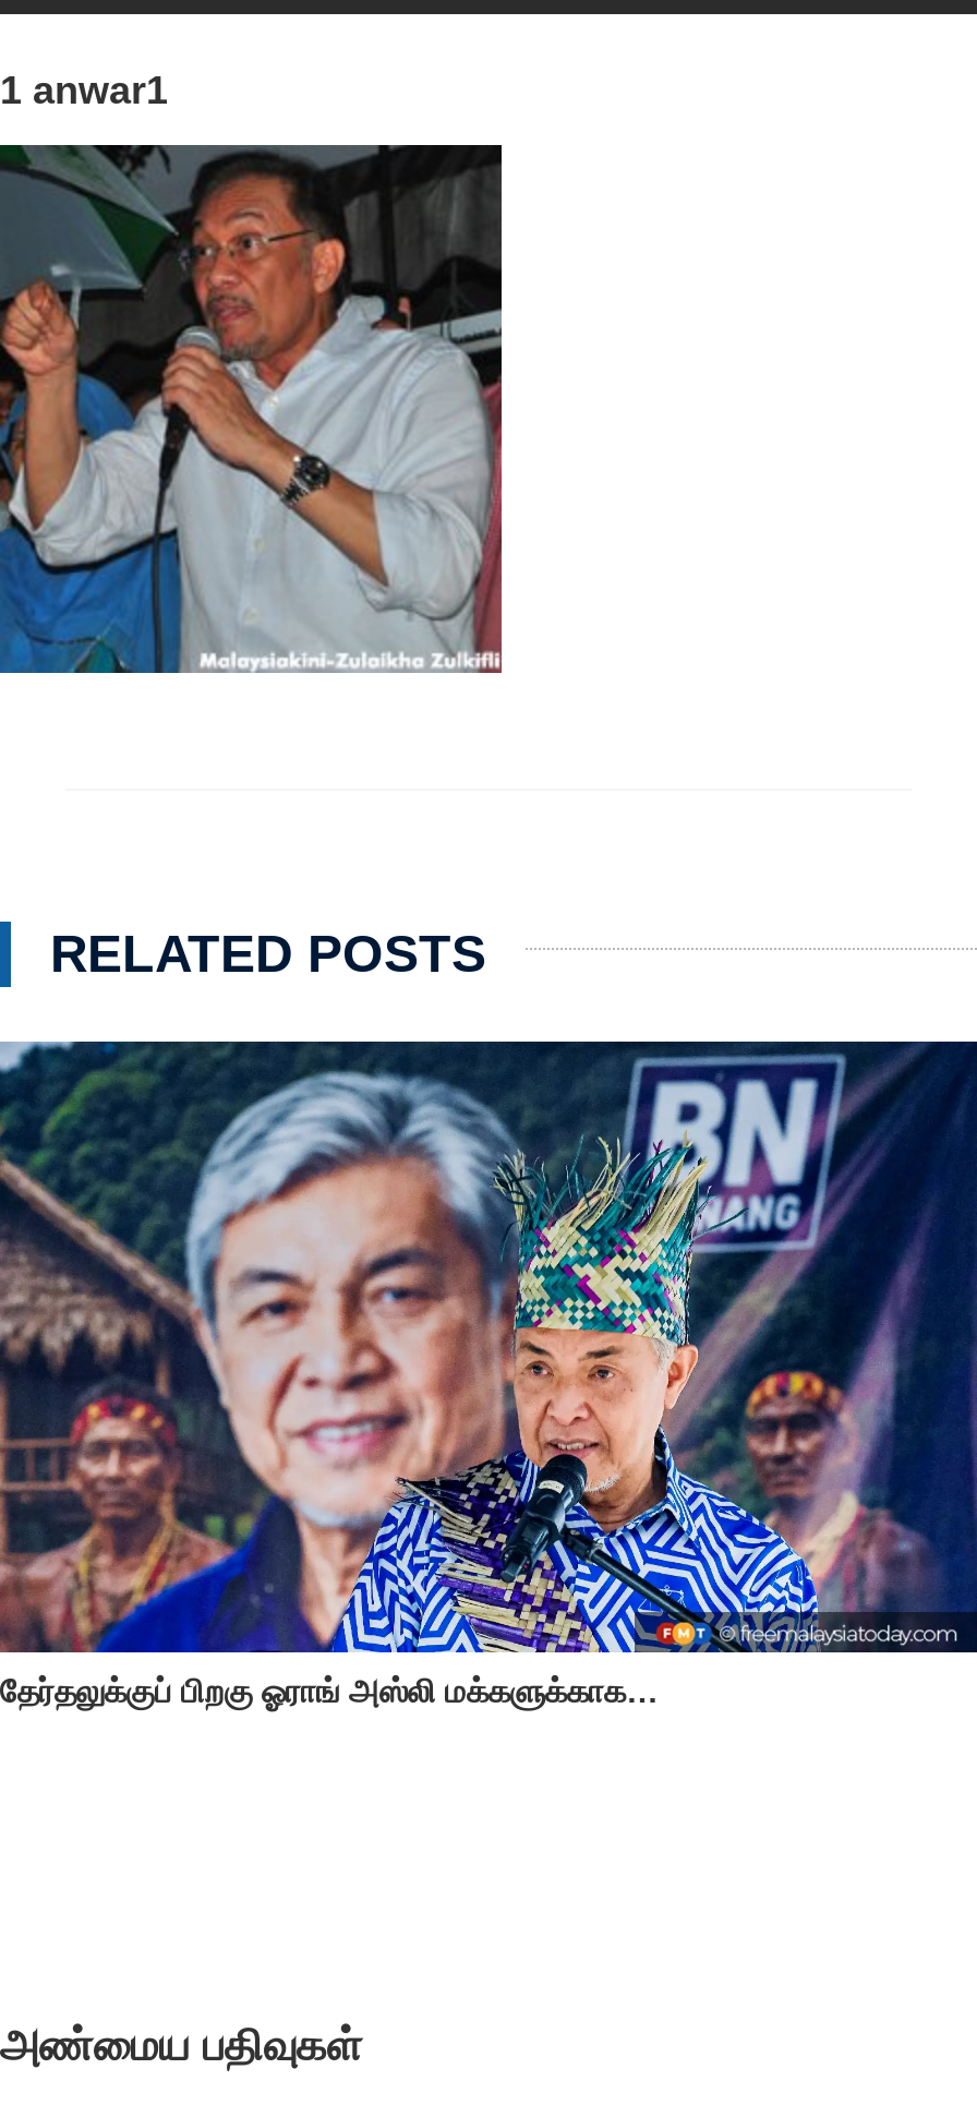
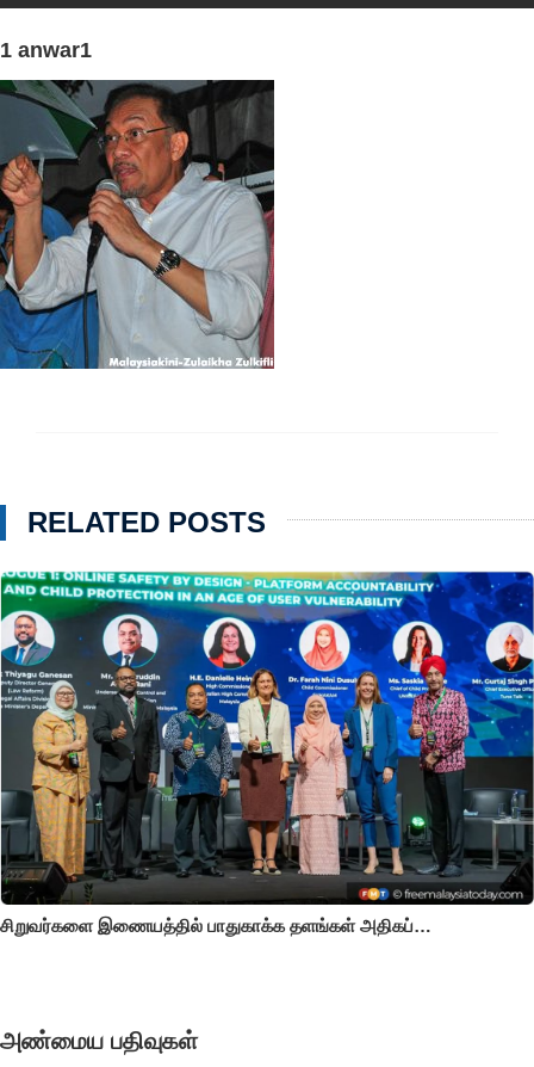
- [image]
- தேர்தலுக்குப் பிறகு ஓராங் அஸ்லி மக்களுக்காக…
+ [image]
+ சிறுவர்களை இணையத்தில் பாதுகாக்க தளங்கள் அதிகப்…
